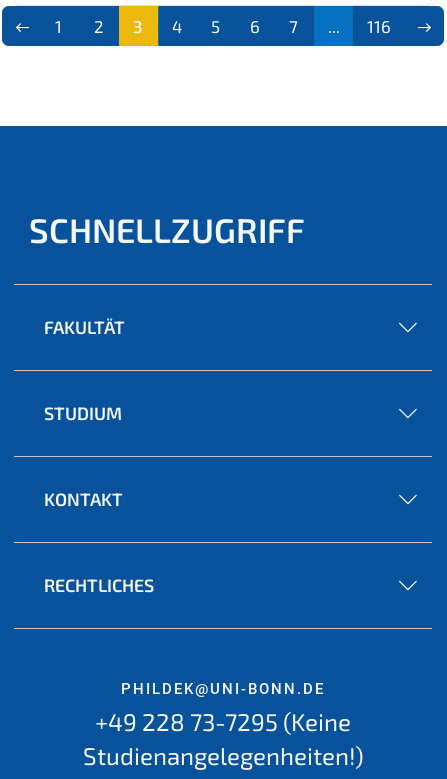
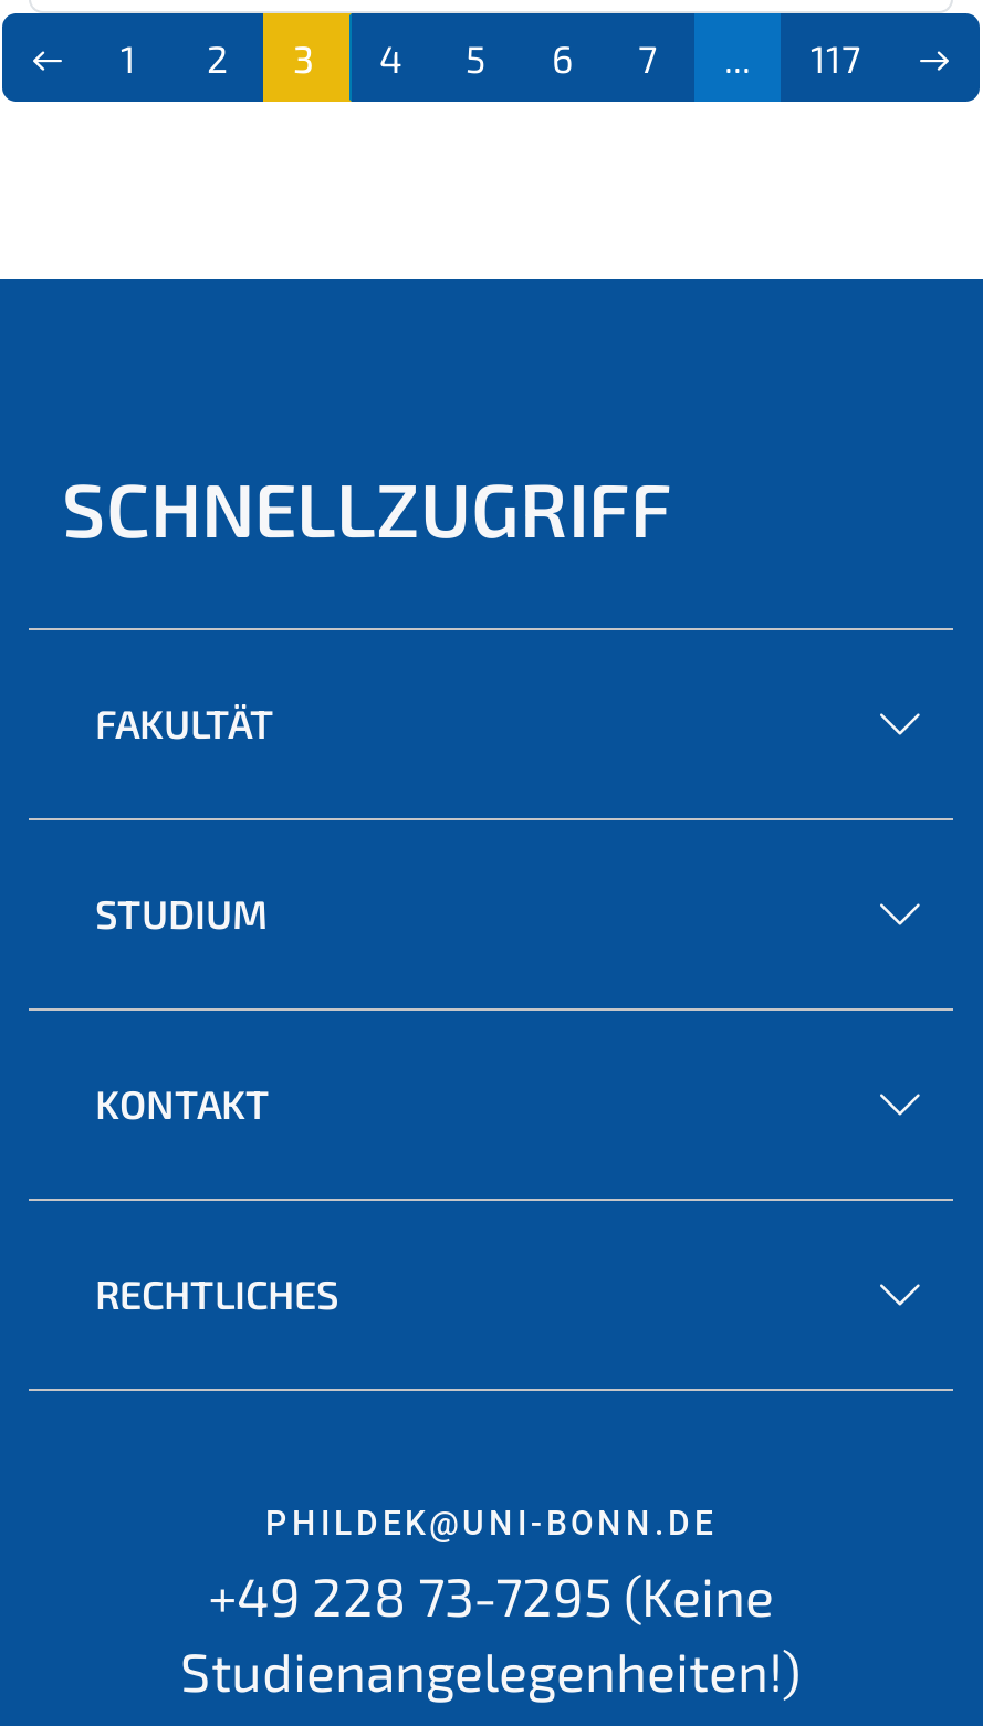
- 116
+ 117
